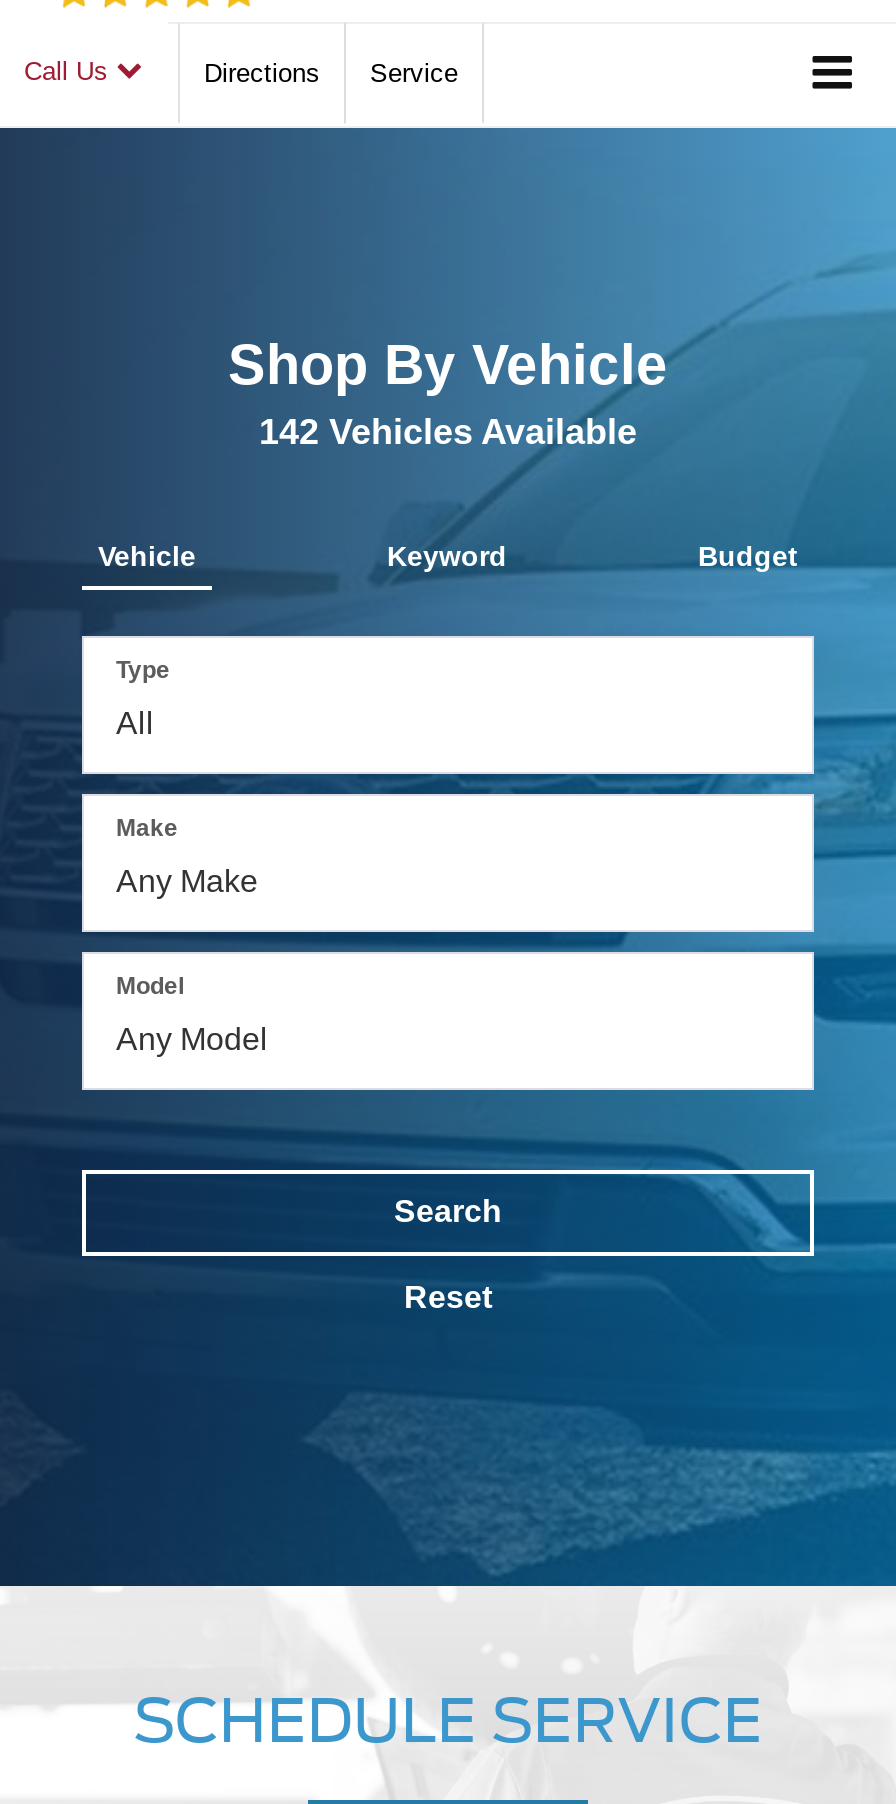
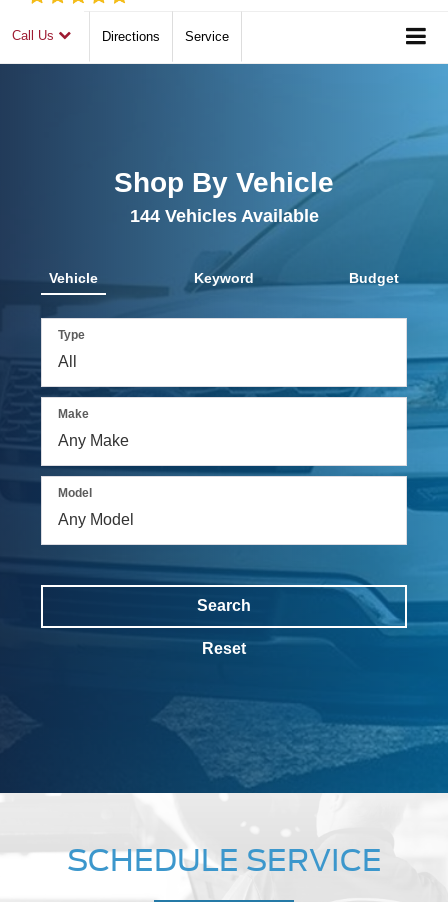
- 142 Vehicles Available
+ 144 Vehicles Available
